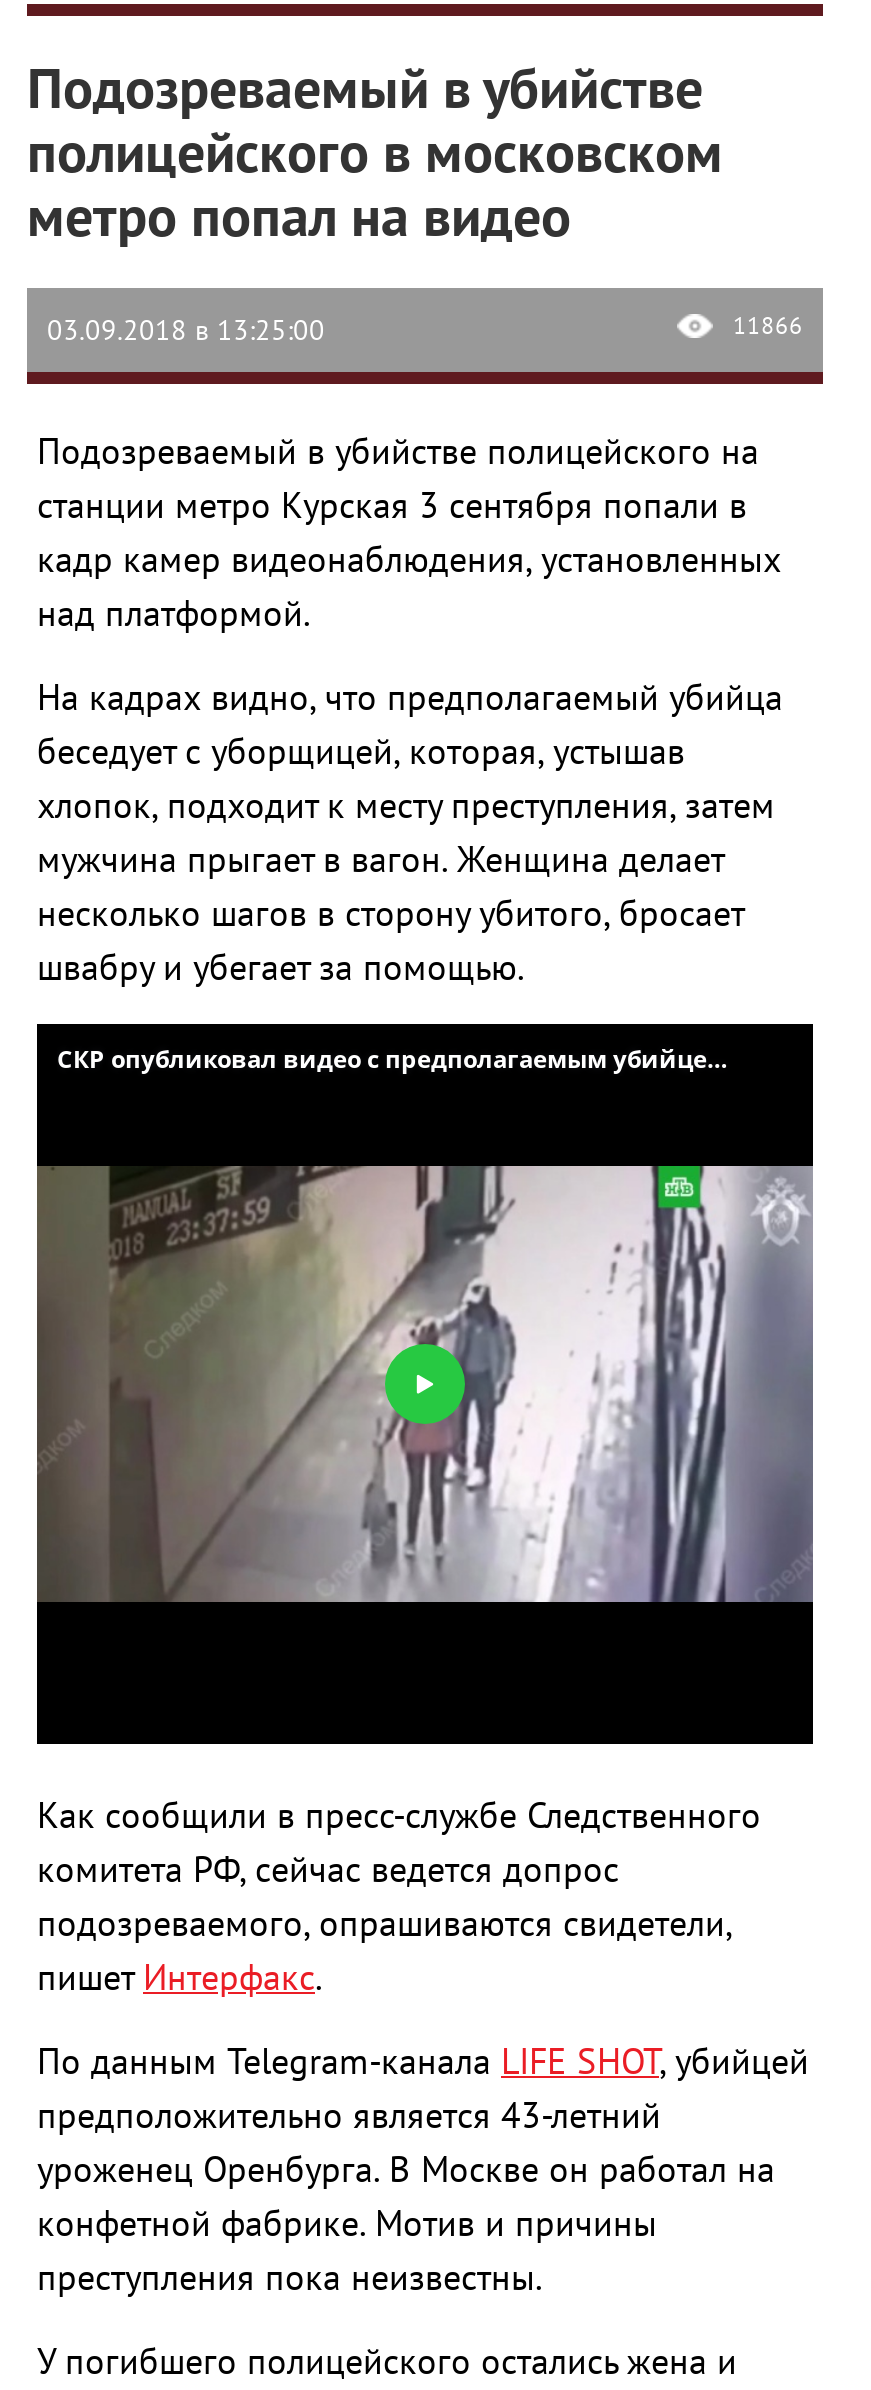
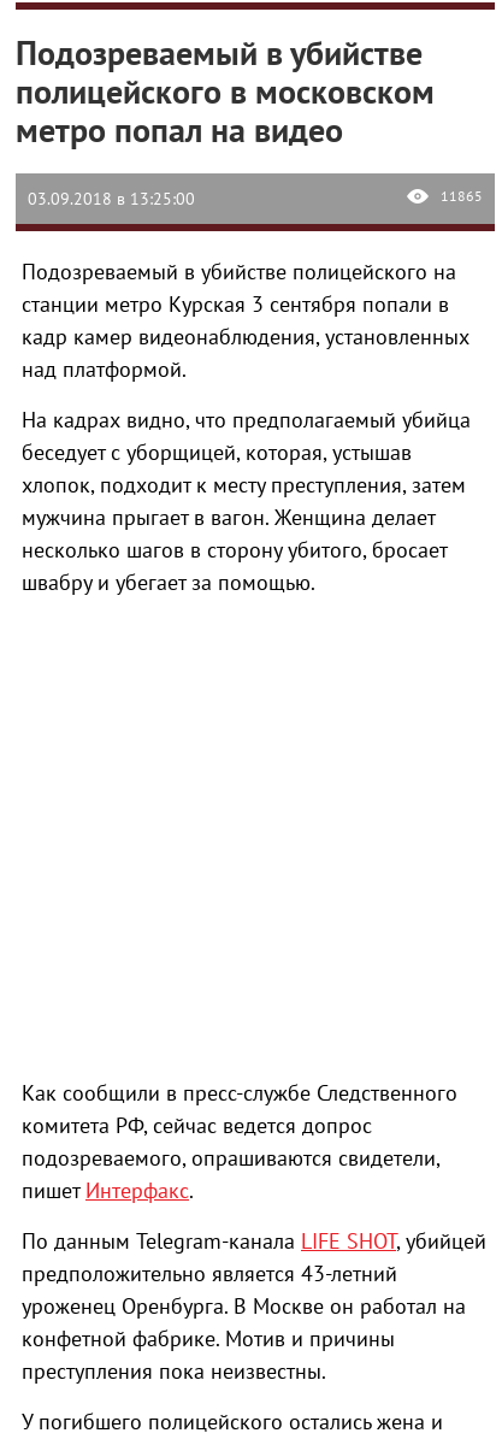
- 11866
+ 11865

- [image]
